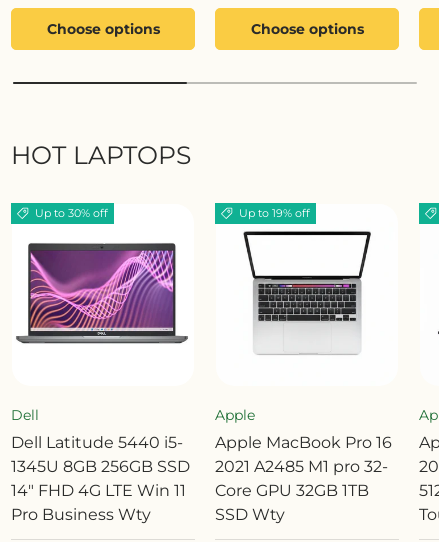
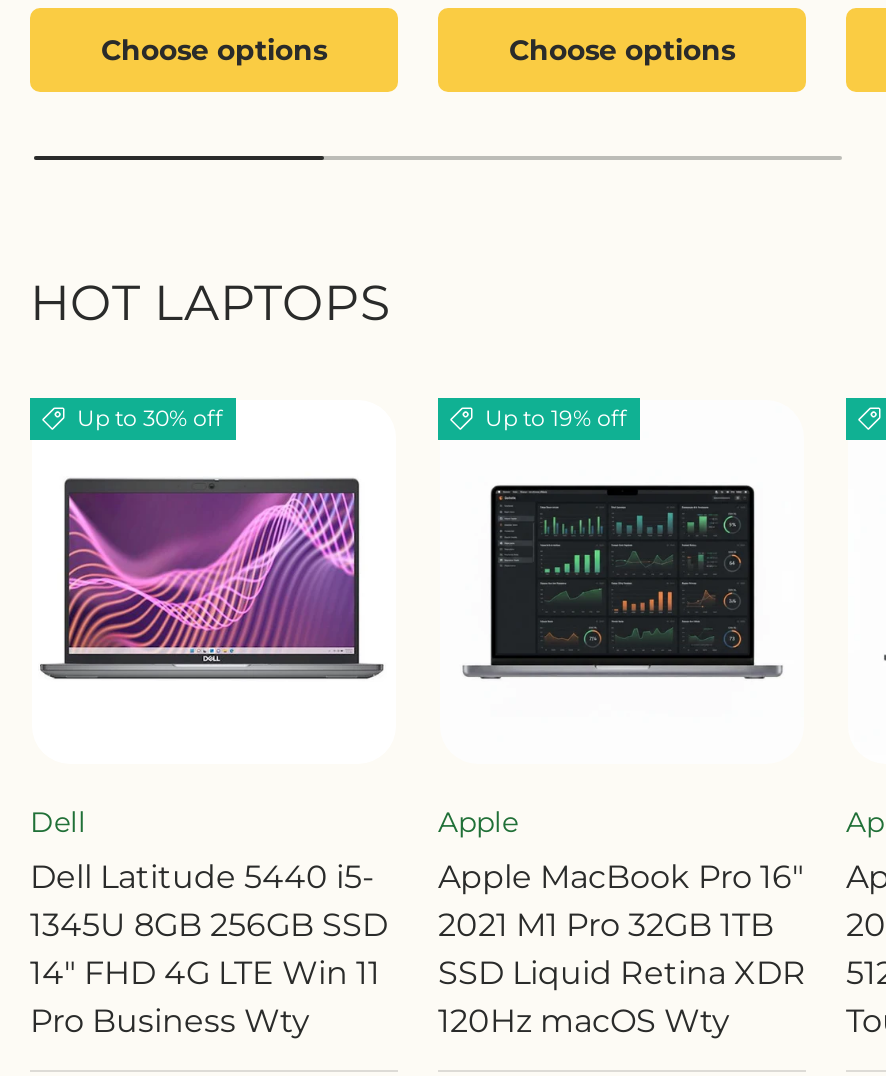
- [image]
+ [image]

- Apple MacBook Pro 16
- 2021 A2485 M1 pro 32-
- Core GPU 32GB 1TB
- SSD Wty
+ Apple MacBook Pro 16"
+ 2021 M1 Pro 32GB 1TB
+ SSD Liquid Retina XDR
+ 120Hz macOS Wty
